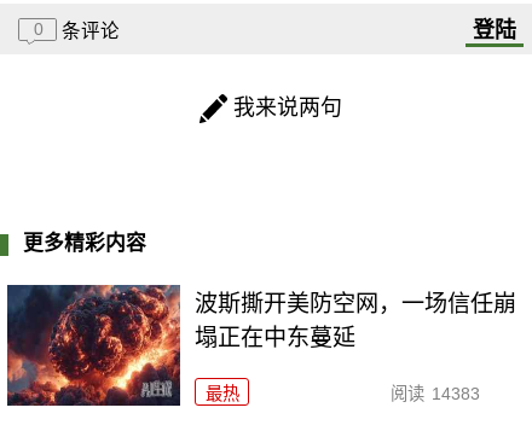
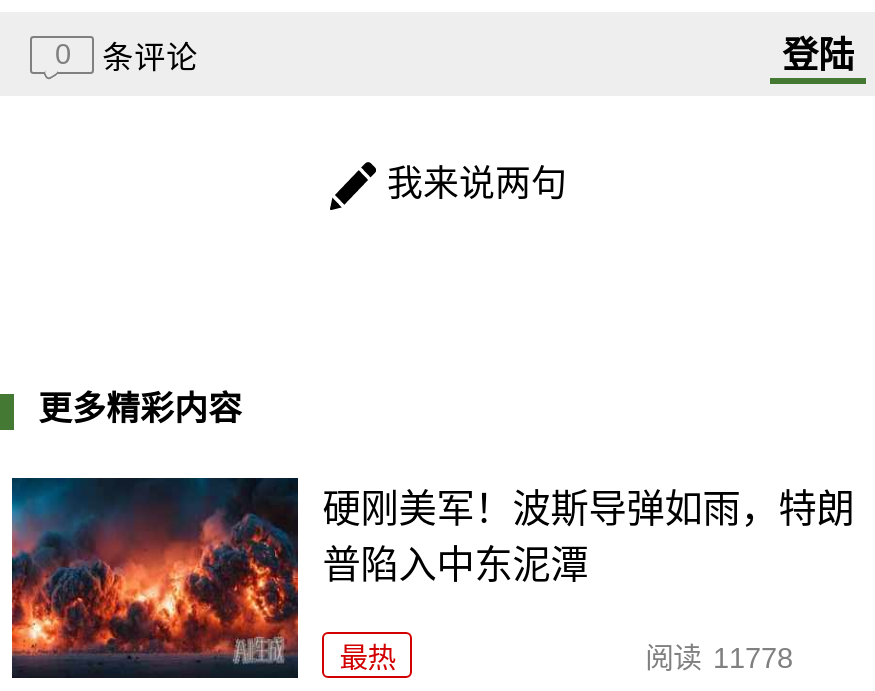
- [image]
- 波斯撕开美防空网，一场信任崩
- 塌正在中东蔓延
+ [image]
+ 硬刚美军！波斯导弹如雨，特朗
+ 普陷入中东泥潭

- 阅读 14383
+ 阅读 11778
